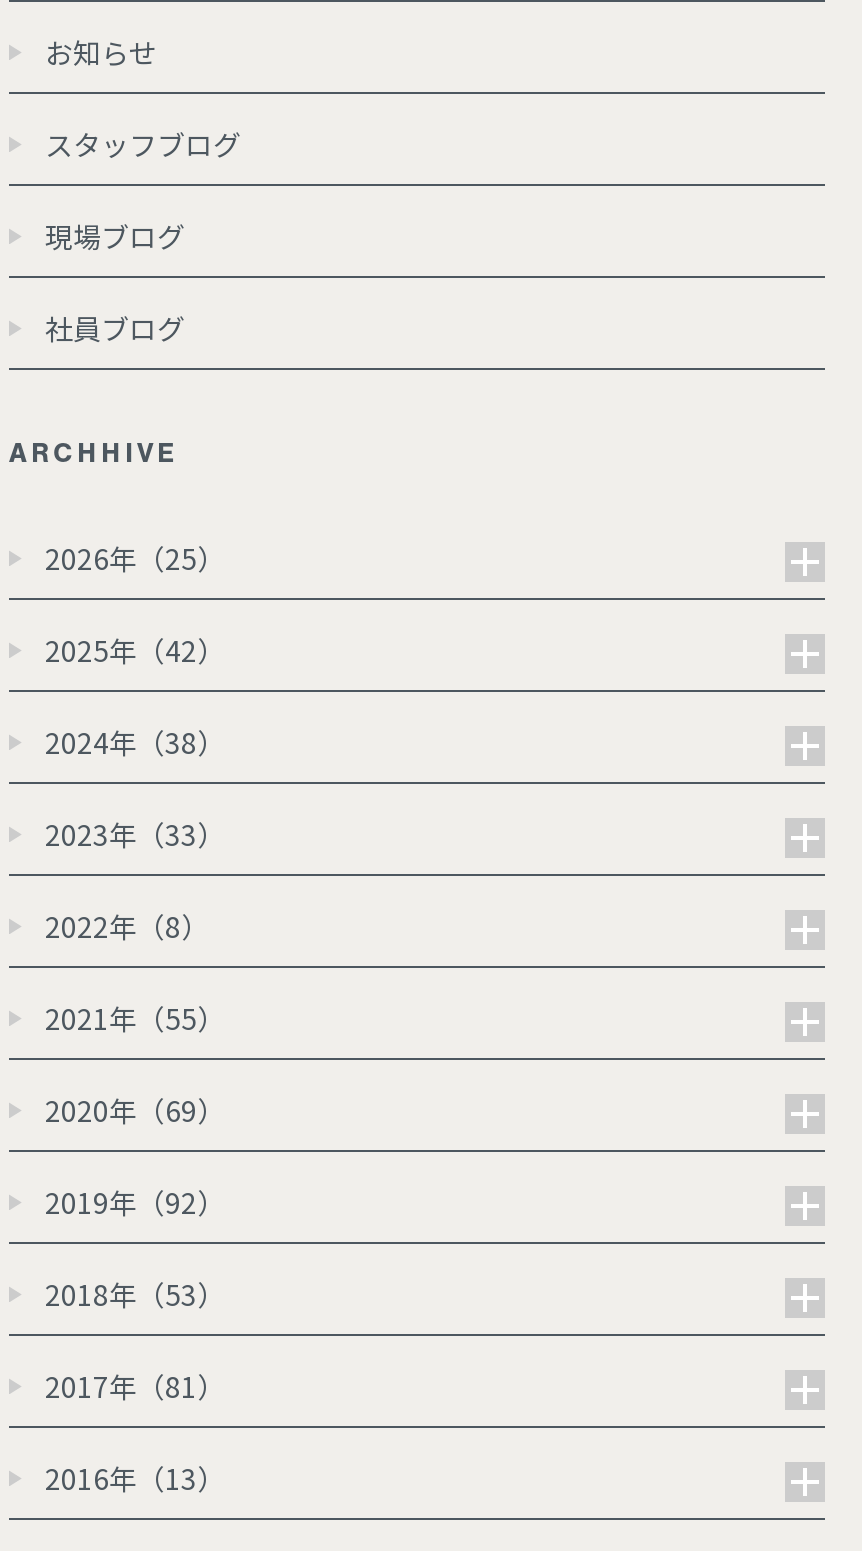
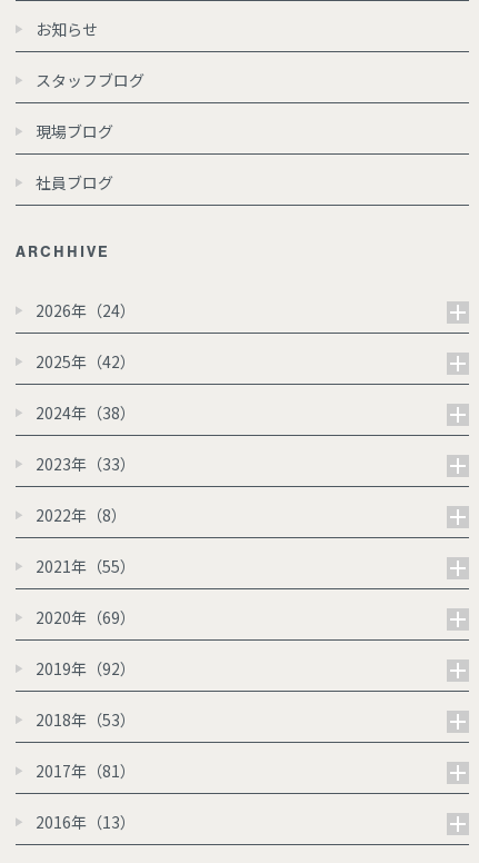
- 2026年（25）
+ 2026年（24）
